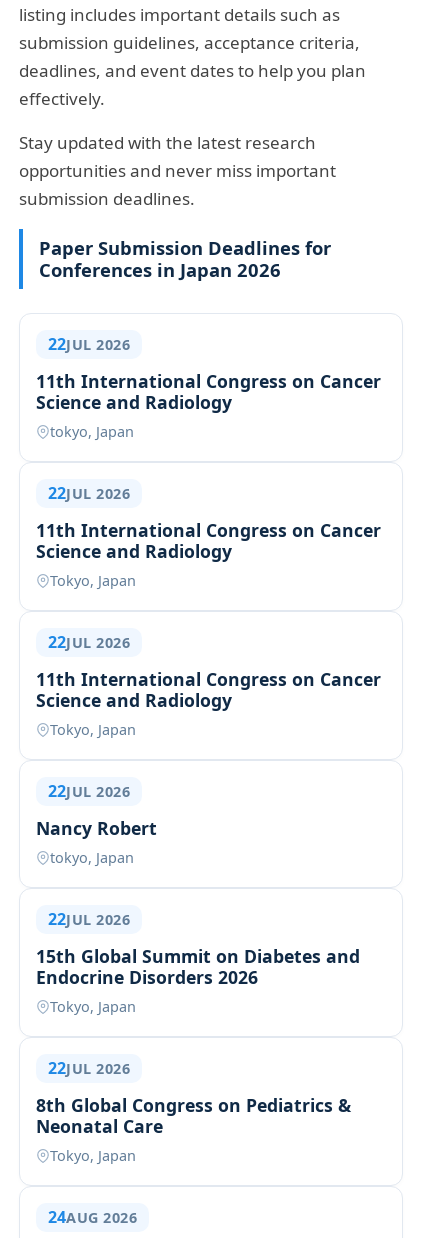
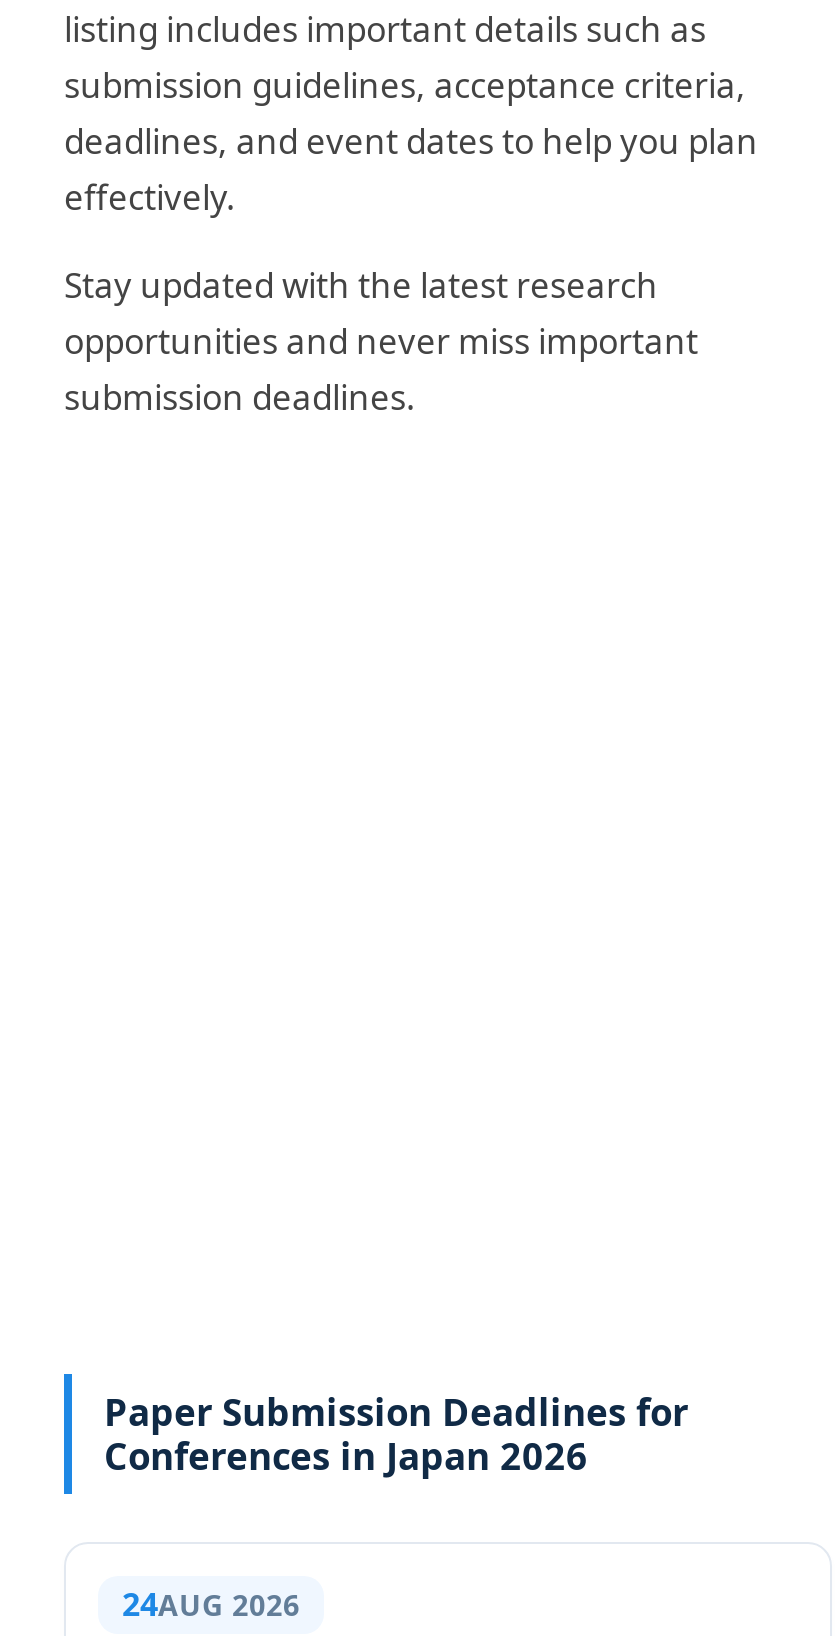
moved down: Paper Submission Deadlines for | Conferences in Japan 2026

- 22JUL 2026
- 11th International Congress on Cancer
- Science and Radiology
- tokyo, Japan
- 22JUL 2026
- 11th International Congress on Cancer
- Science and Radiology
- Tokyo, Japan
- 22JUL 2026
- 11th International Congress on Cancer
- Science and Radiology
- Tokyo, Japan
- 22JUL 2026
- Nancy Robert
- tokyo, Japan
- 22JUL 2026
- 15th Global Summit on Diabetes and
- Endocrine Disorders 2026
- Tokyo, Japan
- 22JUL 2026
- 8th Global Congress on Pediatrics &
- Neonatal Care
- Tokyo, Japan
